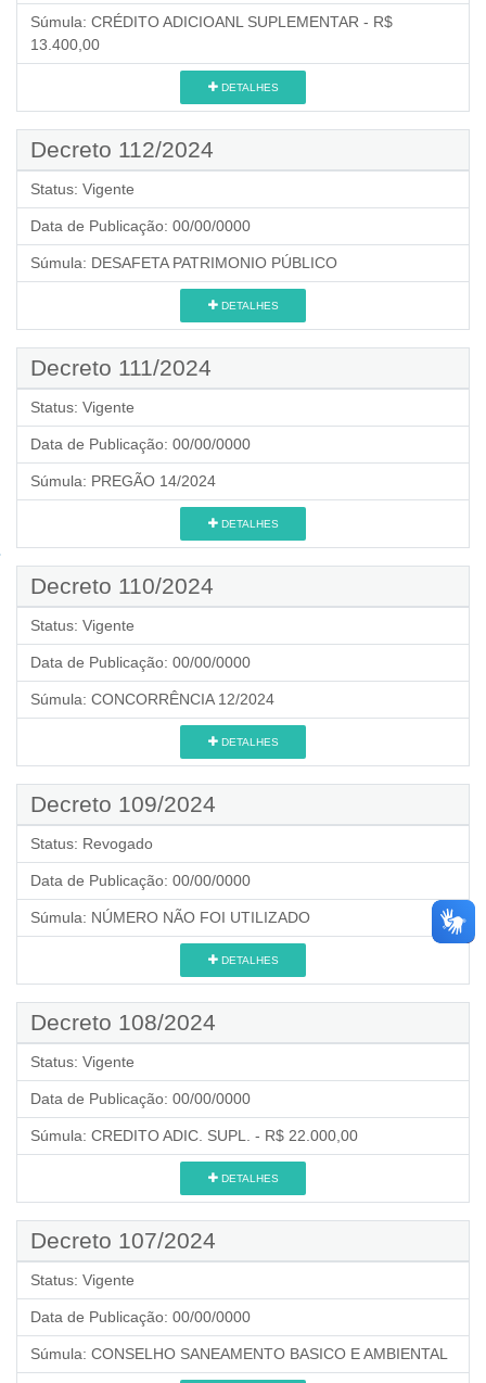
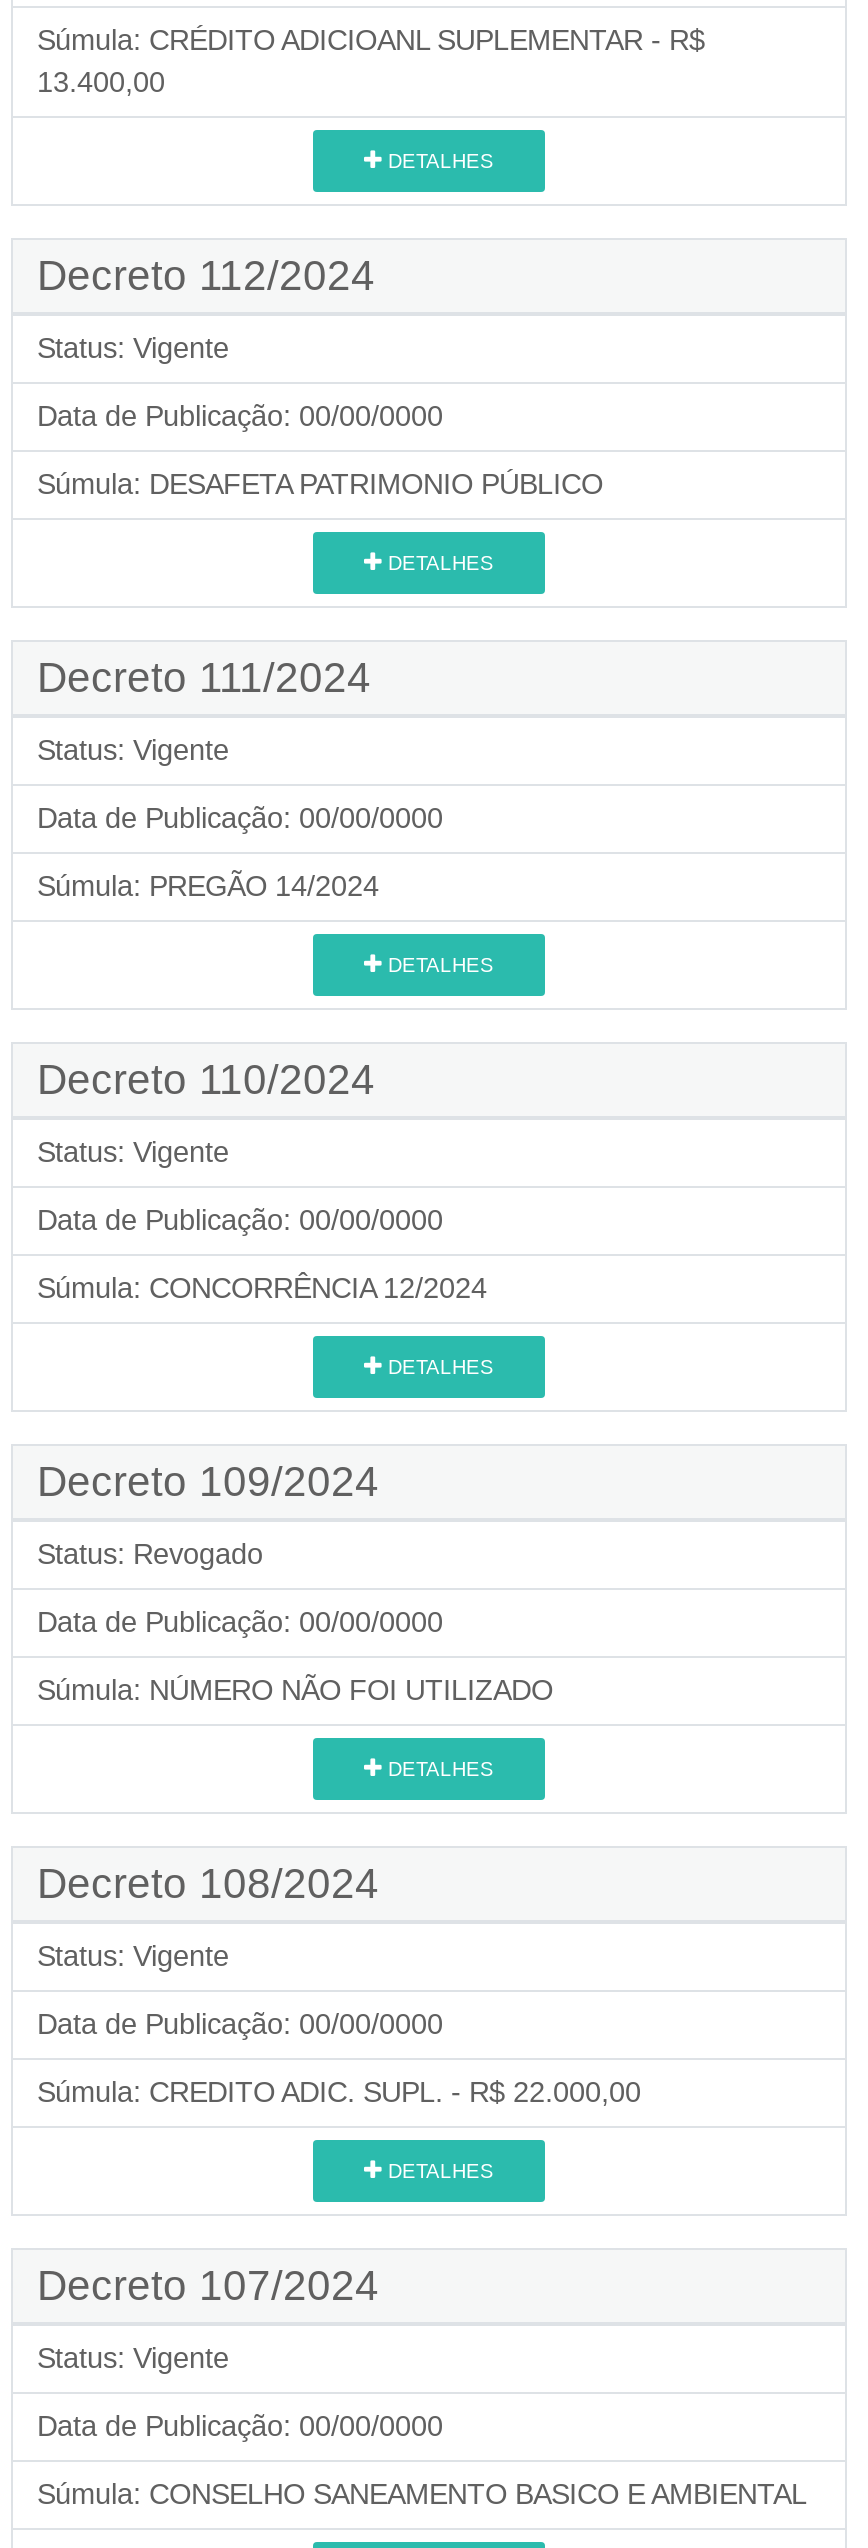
- [image]
